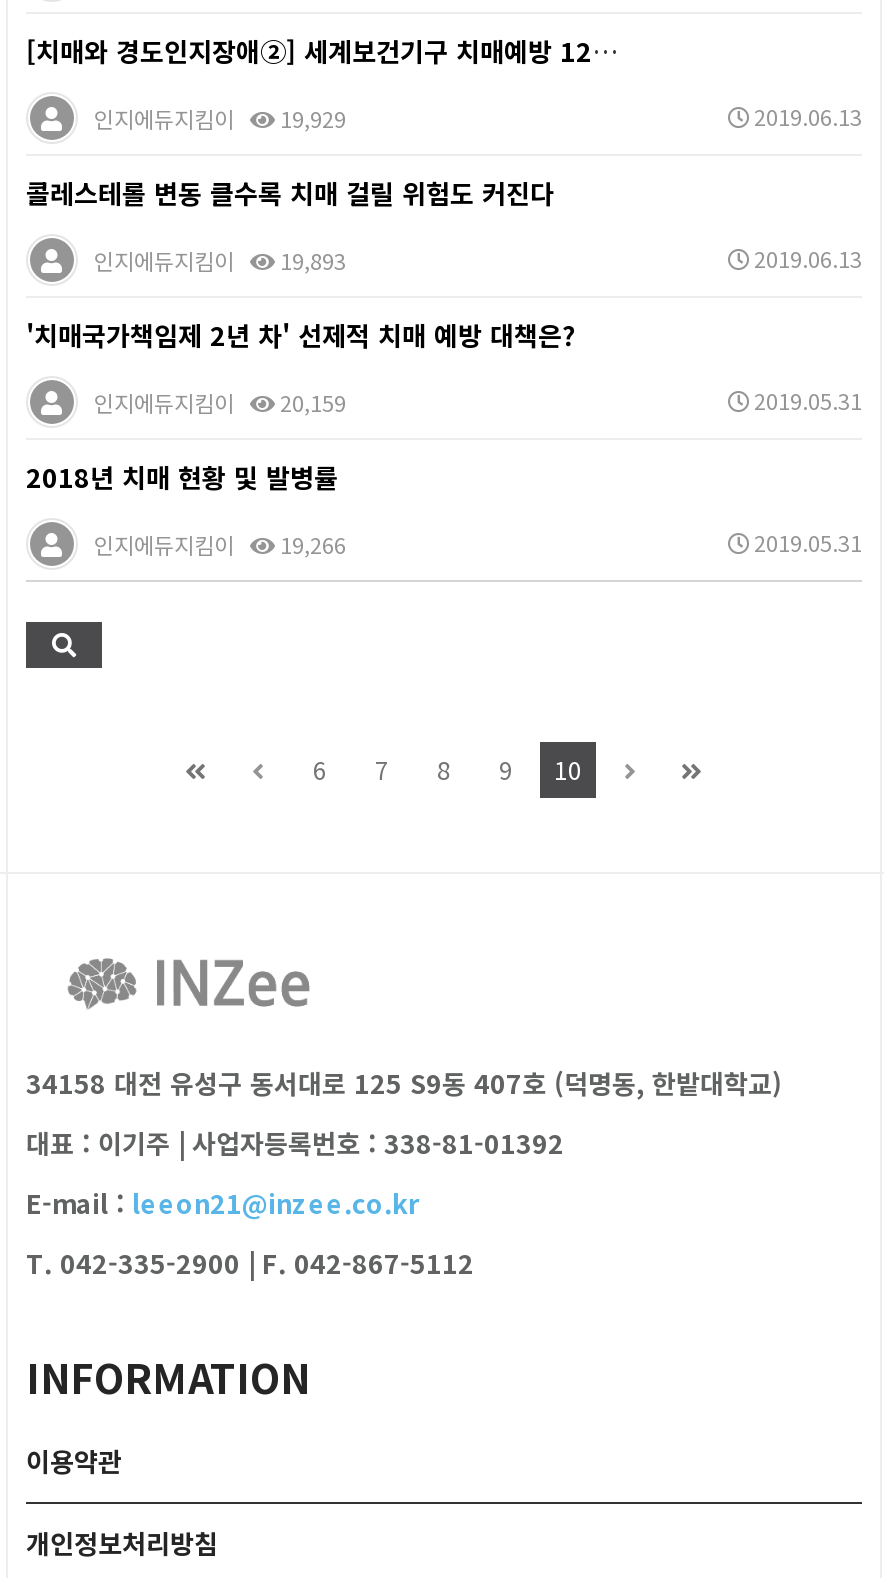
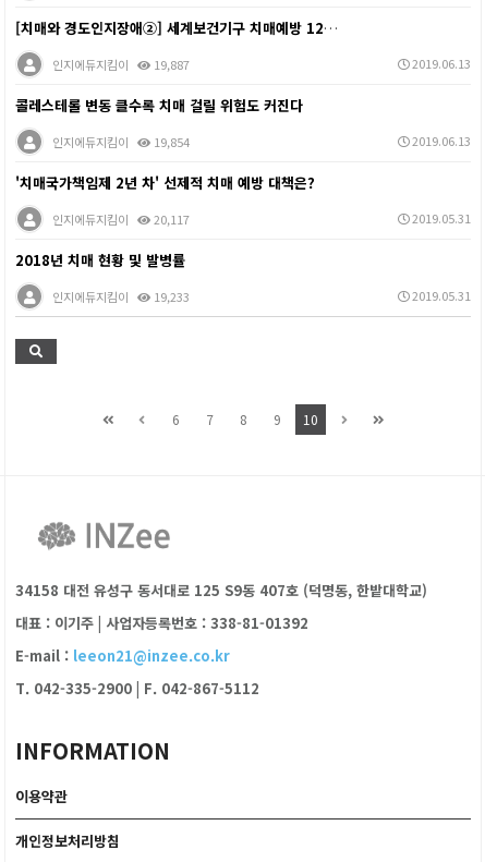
- 인지에듀지킴이 19,929
+ 인지에듀지킴이 19,887

- 인지에듀지킴이 19,893
+ 인지에듀지킴이 19,854

- 인지에듀지킴이 20,159
+ 인지에듀지킴이 20,117

- 인지에듀지킴이 19,266
+ 인지에듀지킴이 19,233
